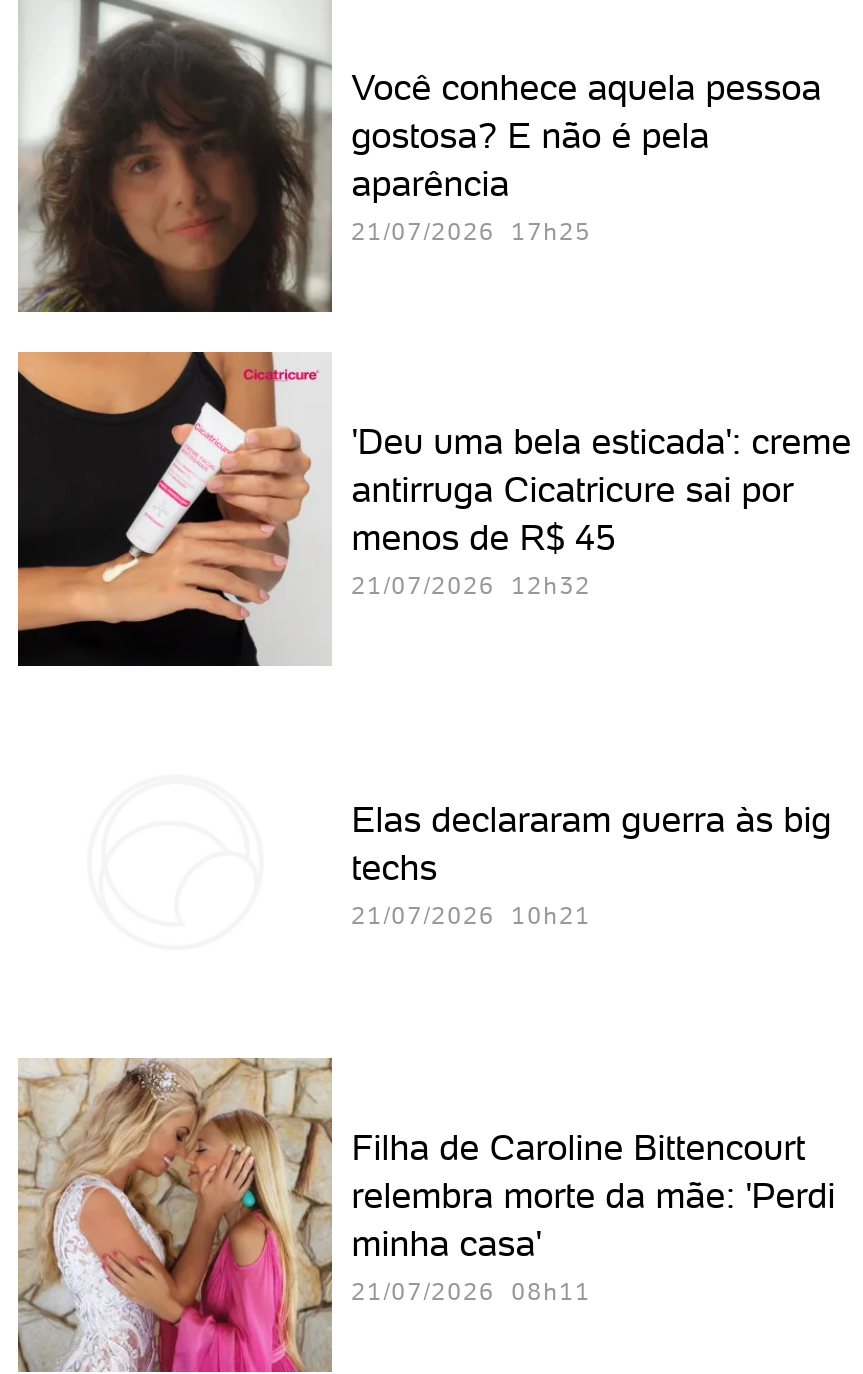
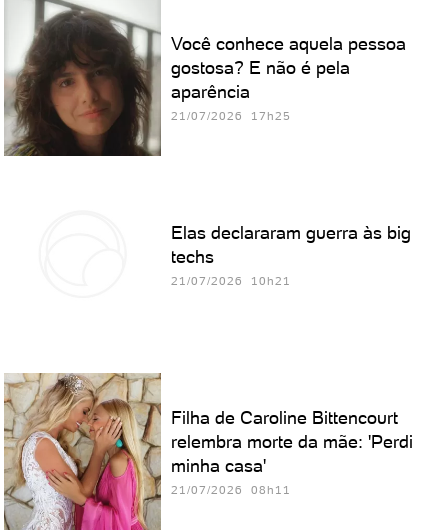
- [image]
- 'Deu uma bela esticada': creme
- antirruga Cicatricure sai por
- menos de R$ 45
- 21/07/2026 12h32

moved up: Elas declararam guerra às big | techs | 21/07/2026 10h21
